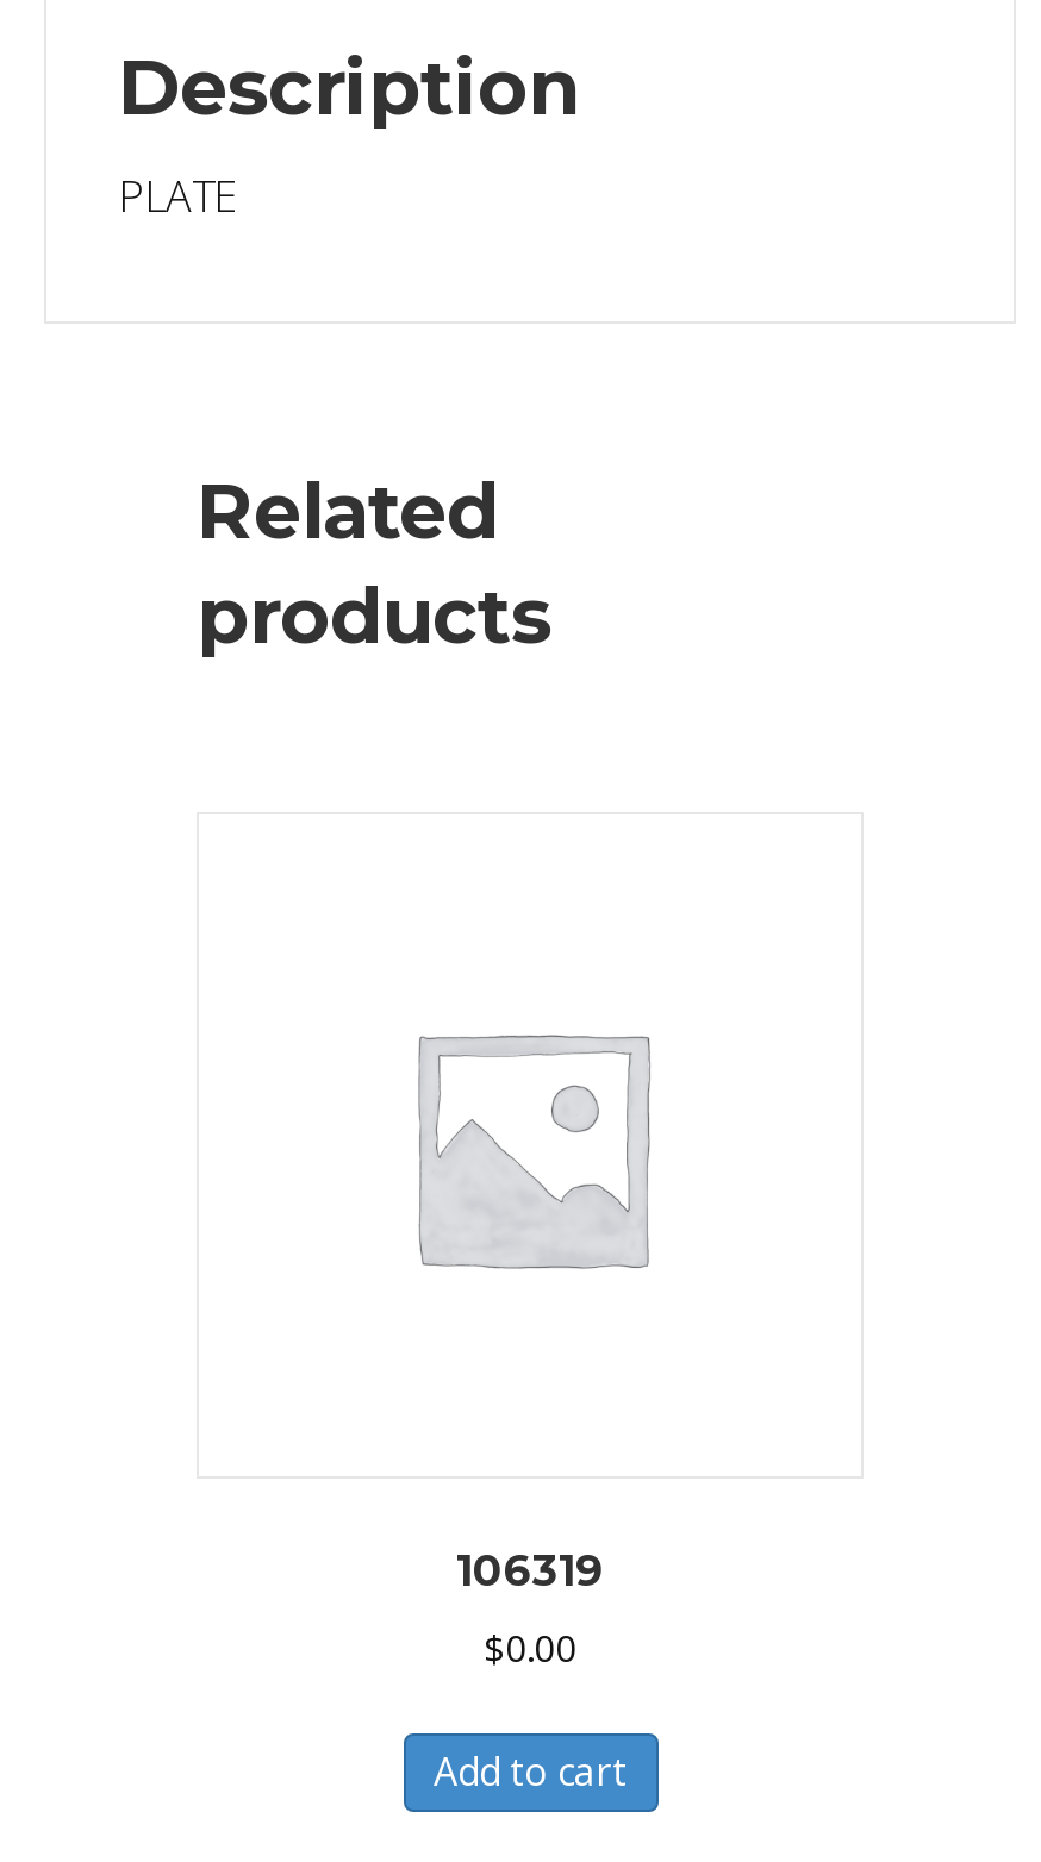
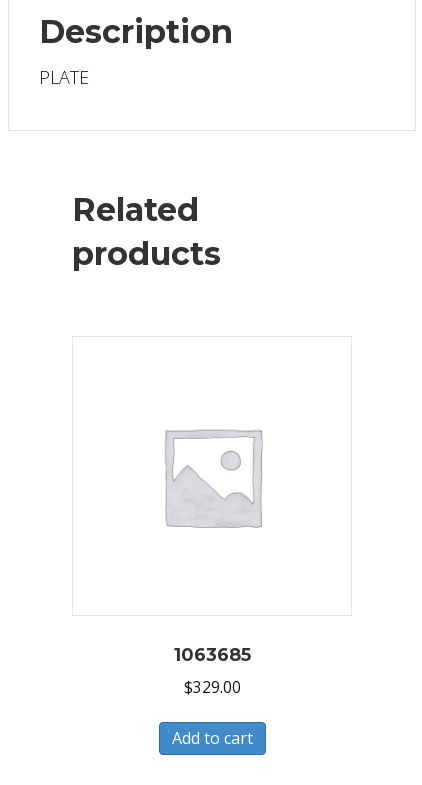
- 106319
+ 1063685

- $0.00
+ $329.00
